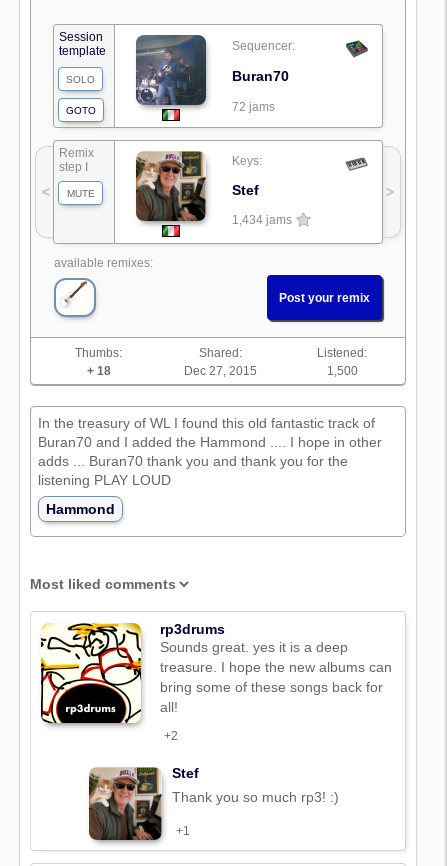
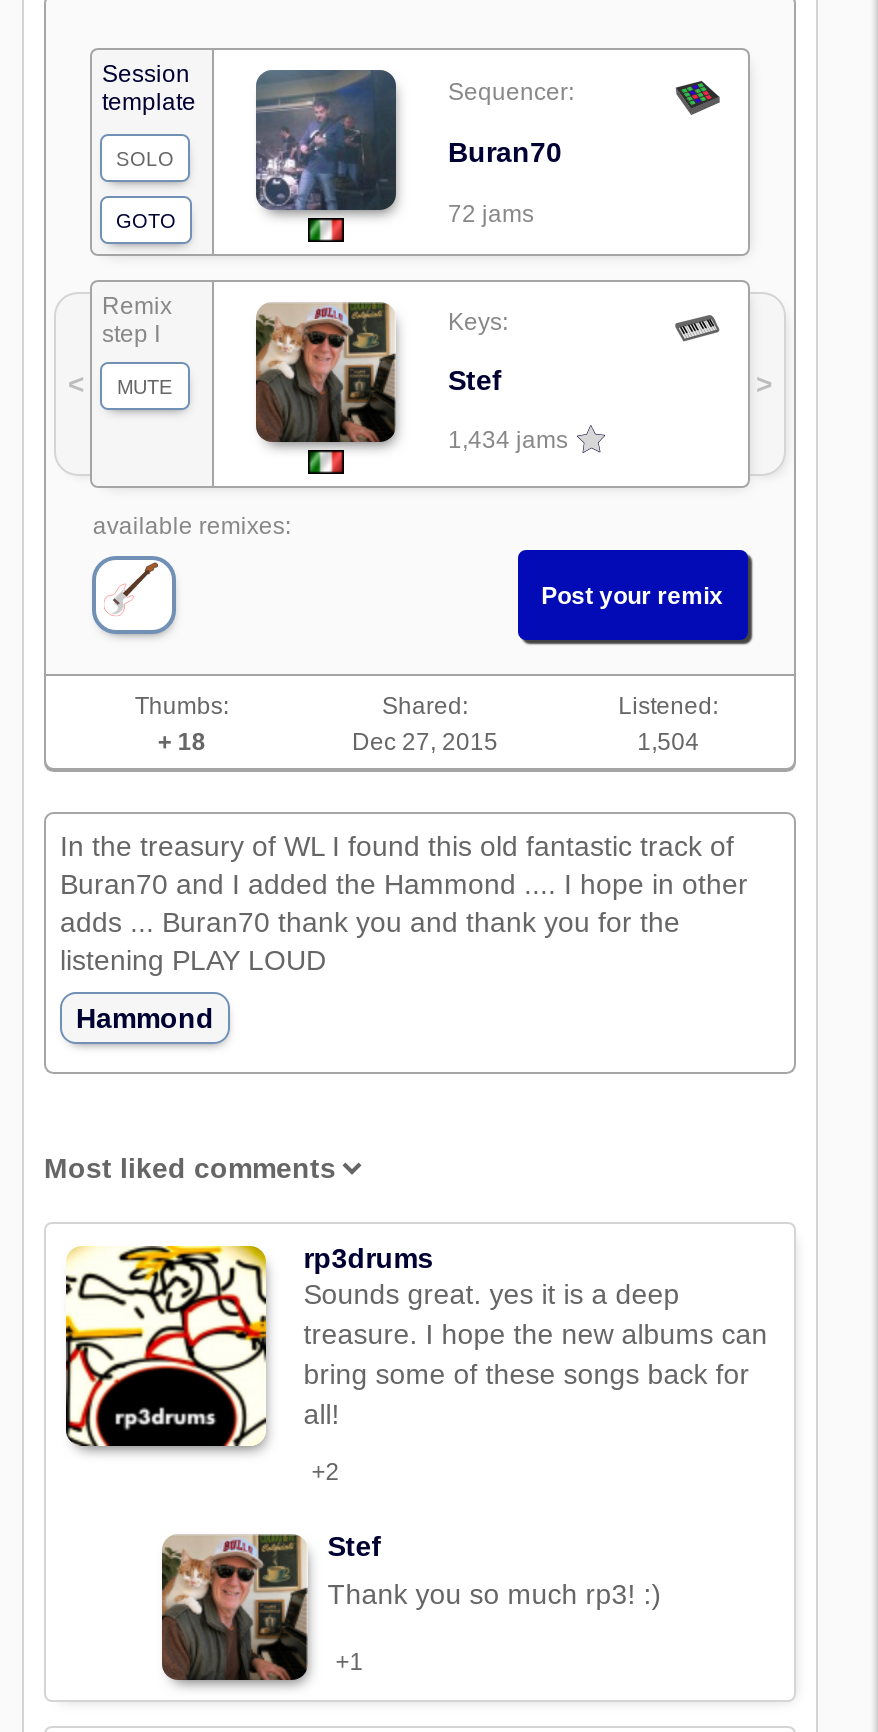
- 1,500
+ 1,504
